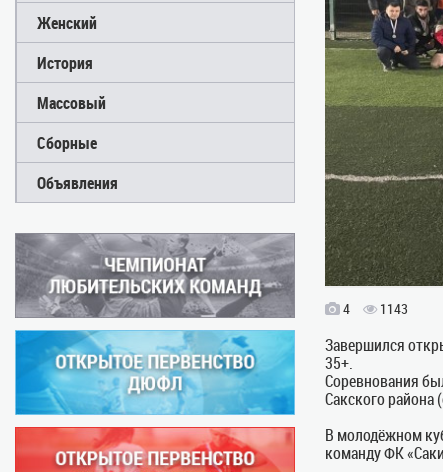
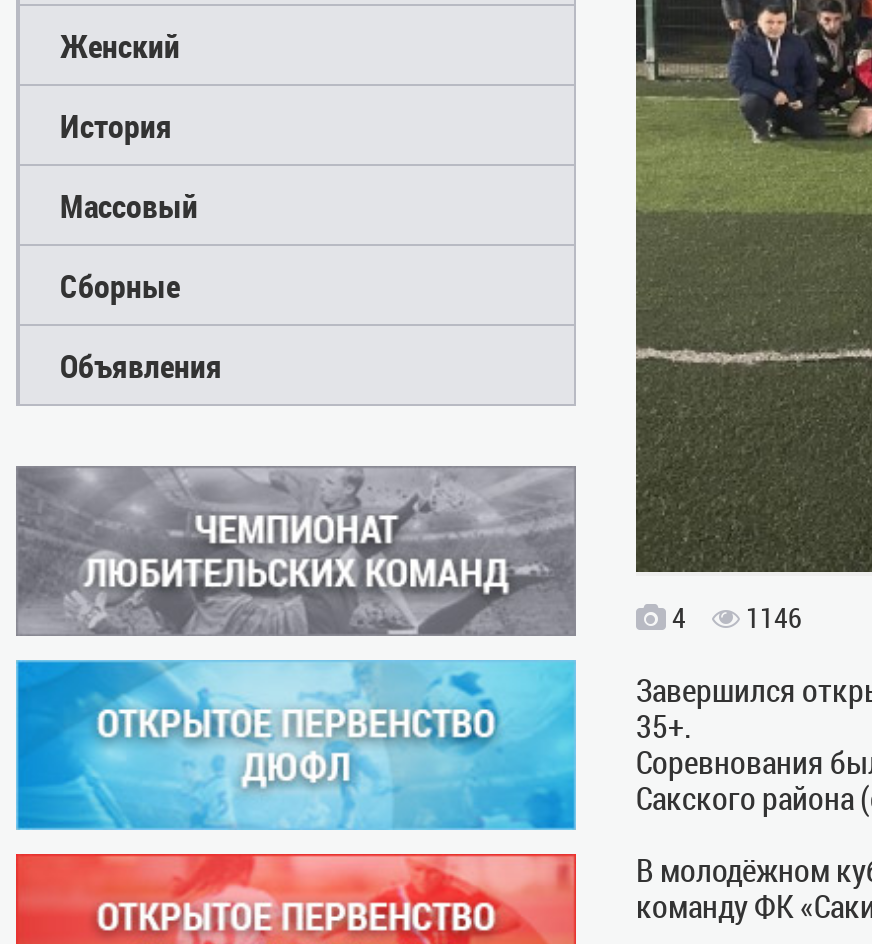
- 4 1143
+ 4 1146
